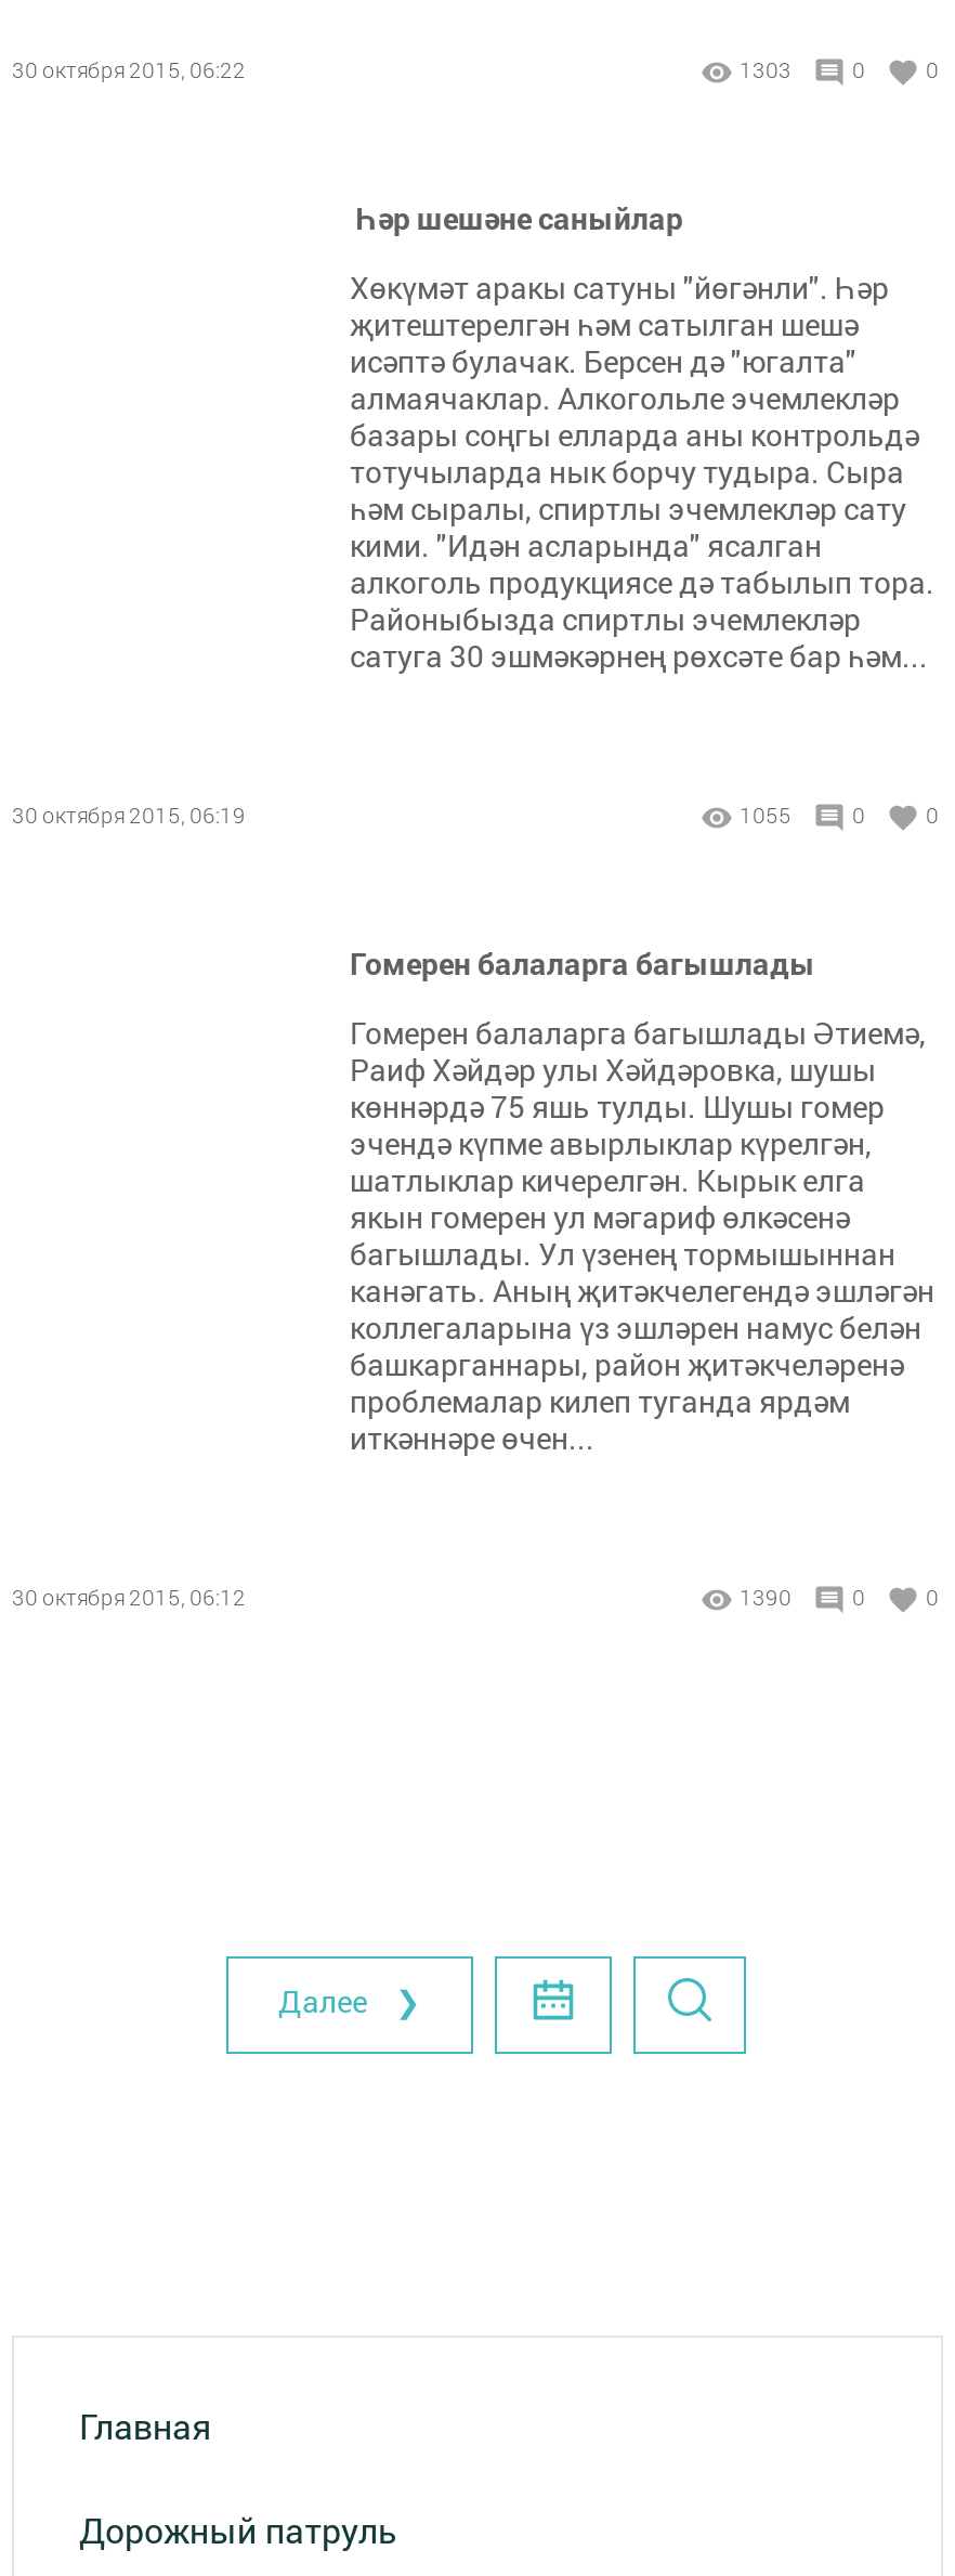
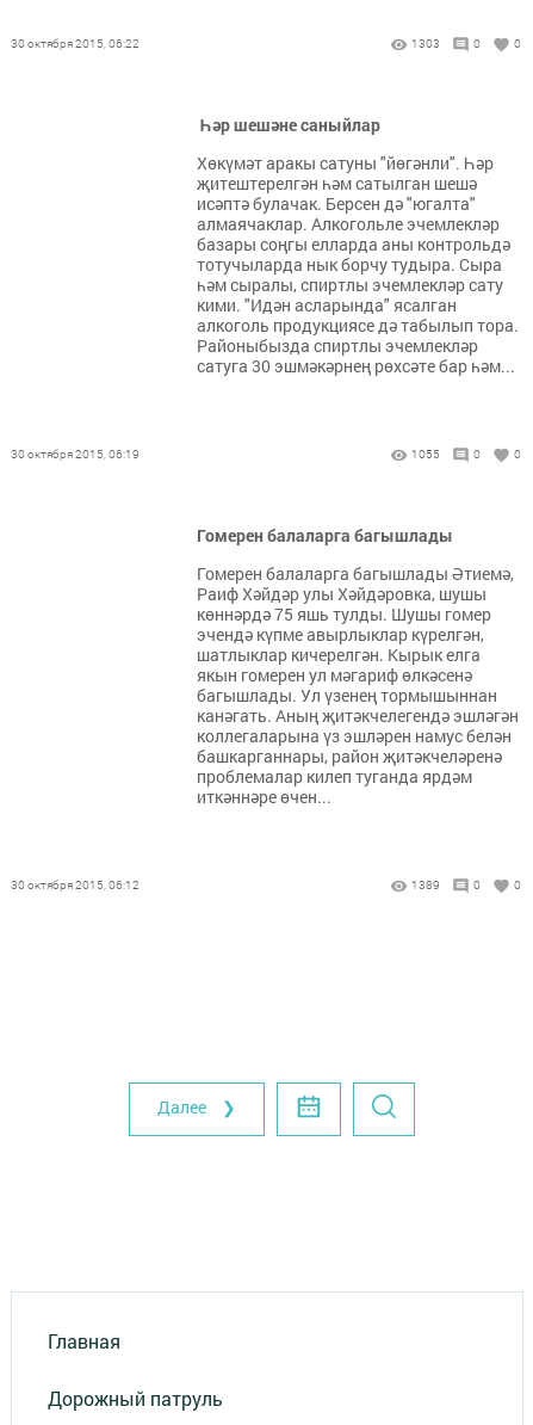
- 1390
+ 1389
